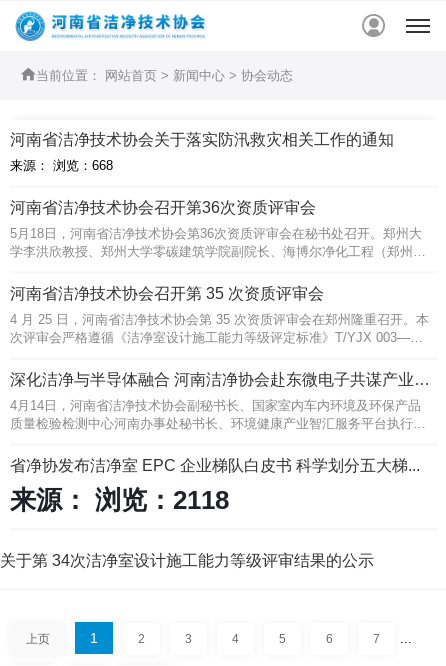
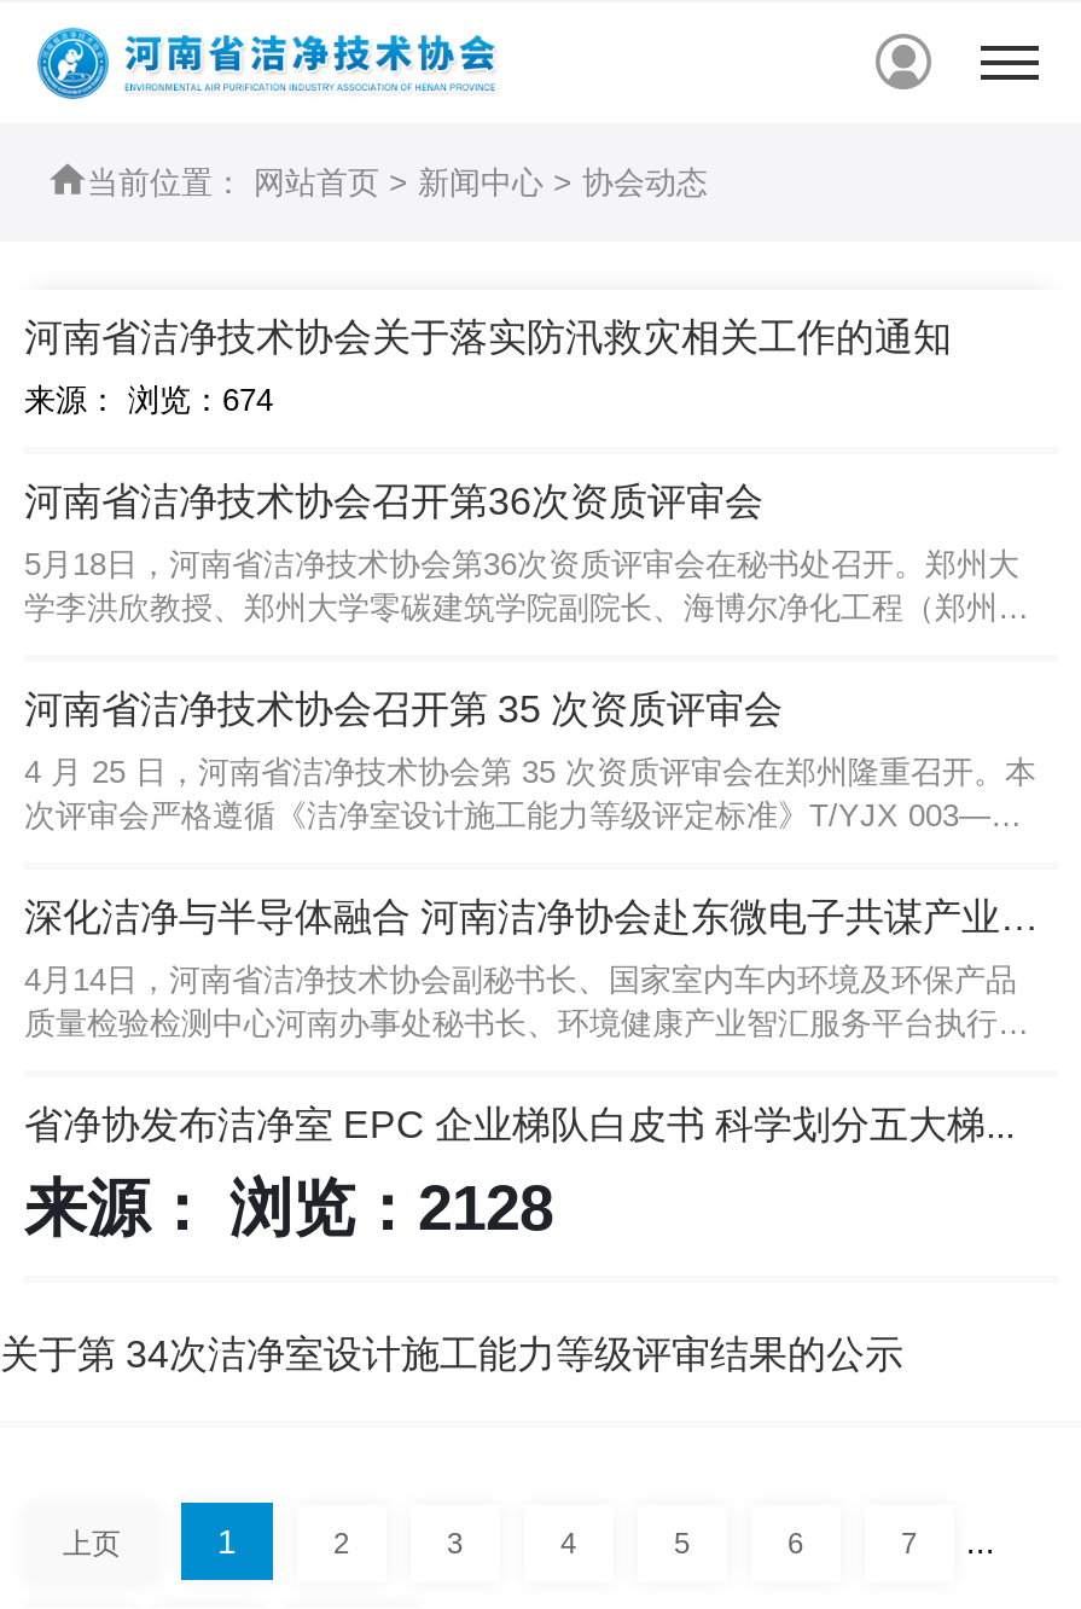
- 来源： 浏览：668
+ 来源： 浏览：674

- 来源： 浏览：2118
+ 来源： 浏览：2128
